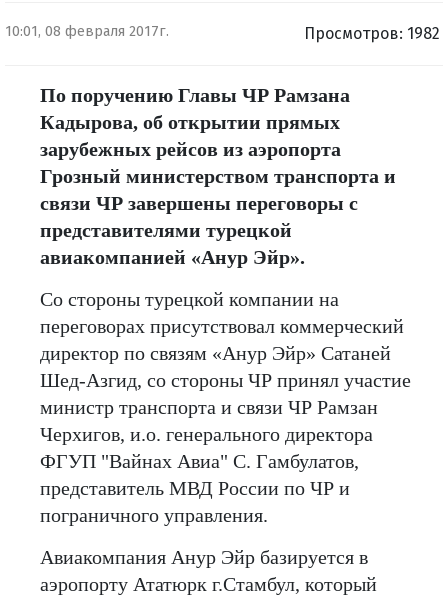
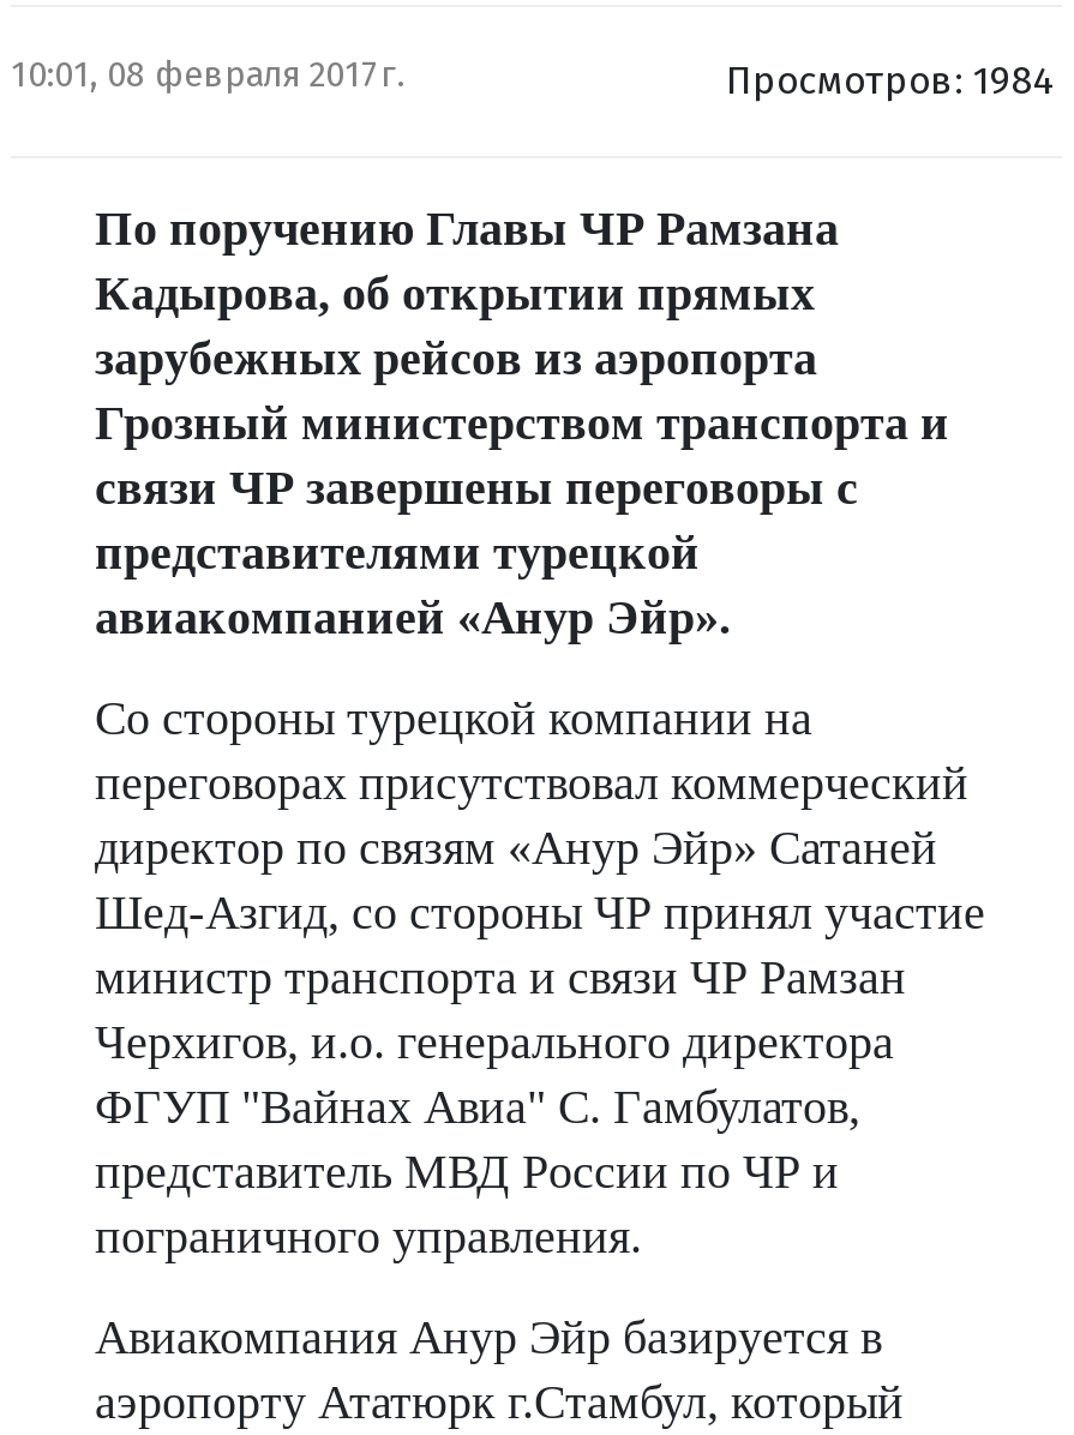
- Просмотров: 1982
+ Просмотров: 1984
